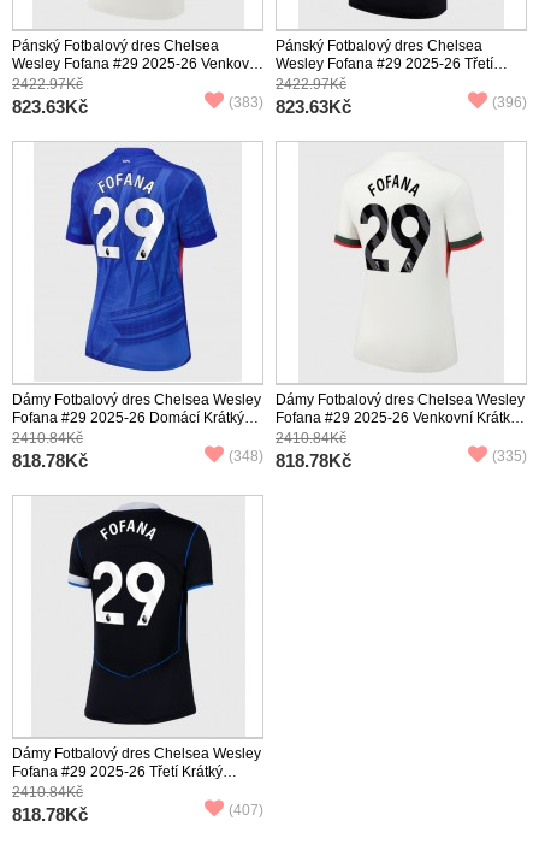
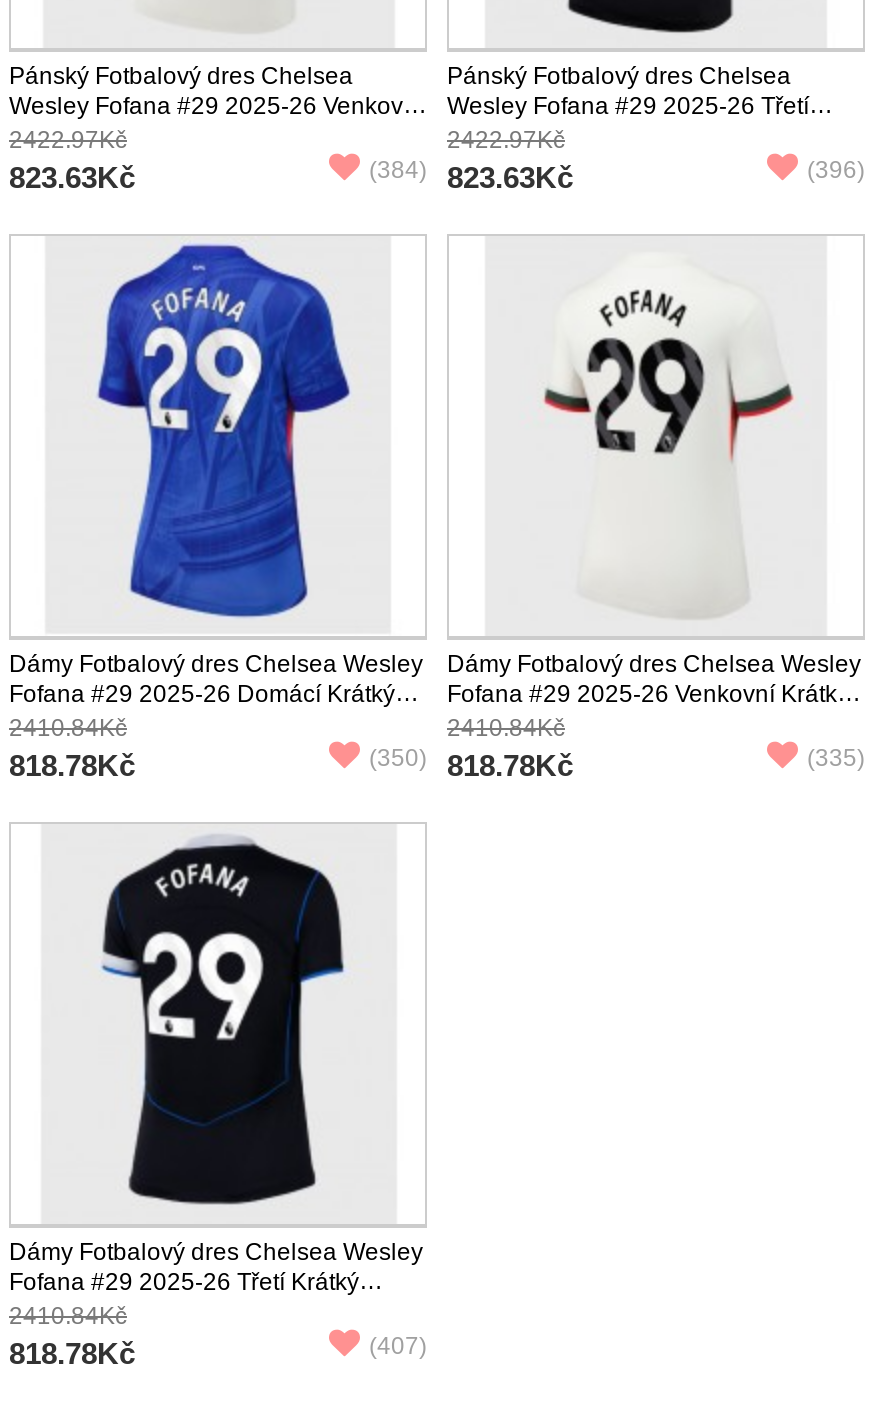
- (383) 823.63Kč
+ (384) 823.63Kč

- (348) 818.78Kč
+ (350) 818.78Kč
